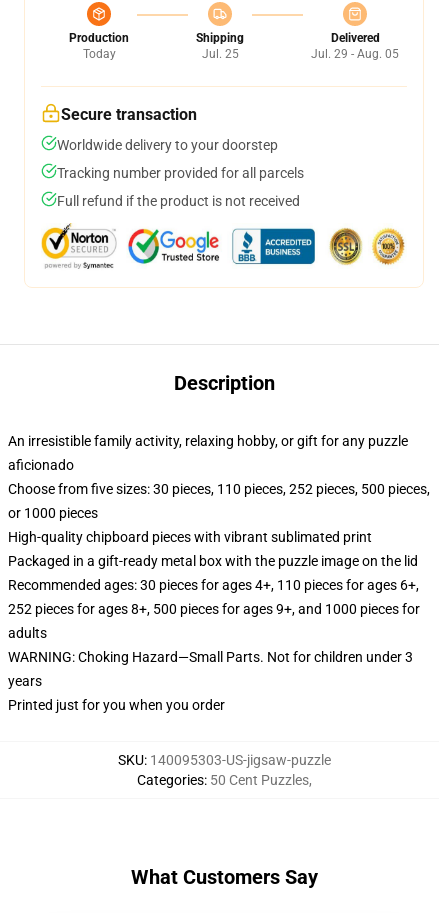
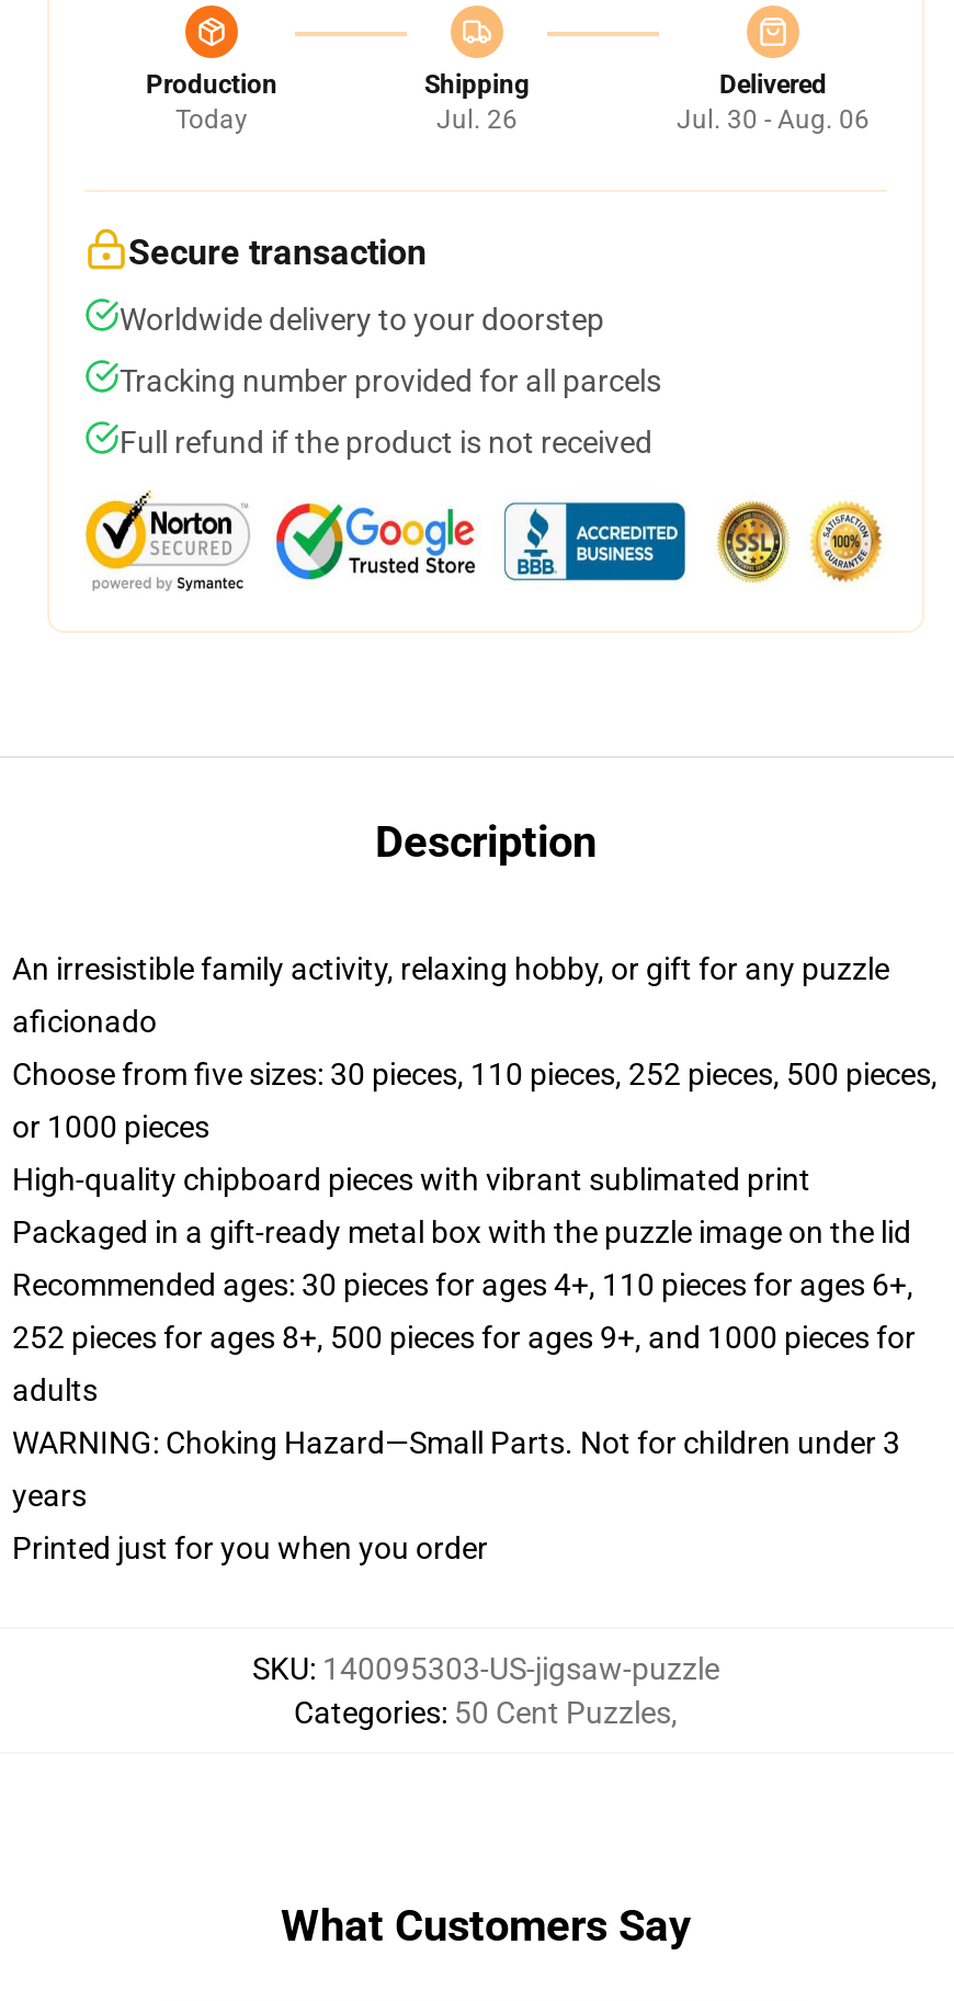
- Jul. 25
+ Jul. 26

- Jul. 29 - Aug. 05
+ Jul. 30 - Aug. 06
